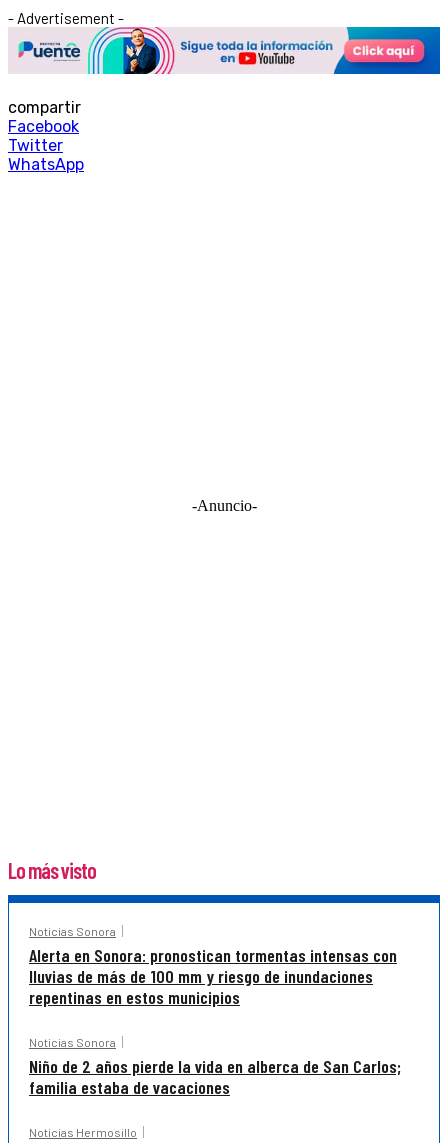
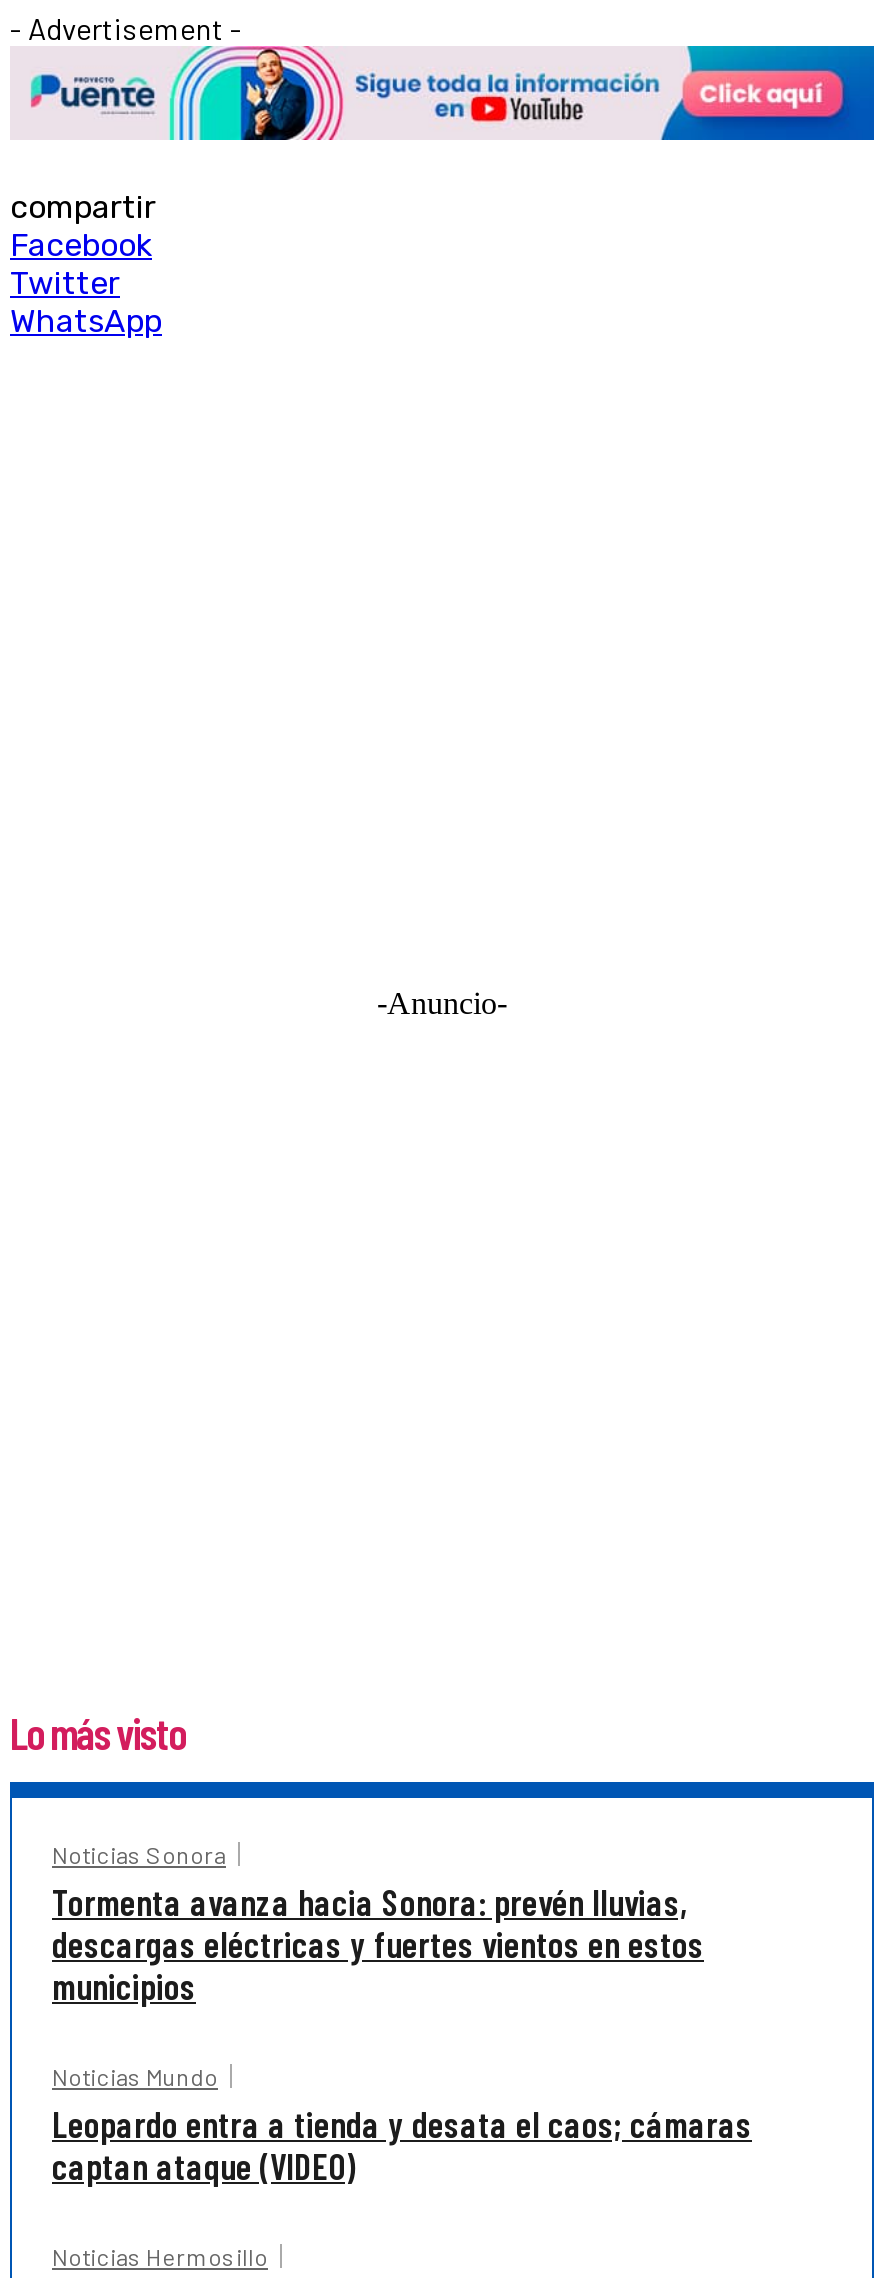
- Alerta en Sonora: pronostican tormentas intensas con
- lluvias de más de 100 mm y riesgo de inundaciones
- repentinas en estos municipios
+ Tormenta avanza hacia Sonora: prevén lluvias,
+ descargas eléctricas y fuertes vientos en estos
+ municipios

- Noticias Sonora
- Niño de 2 años pierde la vida en alberca de San Carlos;
- familia estaba de vacaciones
+ Noticias Mundo
+ Leopardo entra a tienda y desata el caos; cámaras
+ captan ataque (VIDEO)
